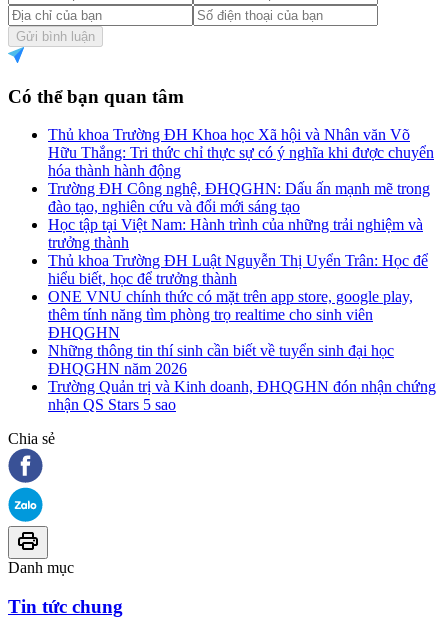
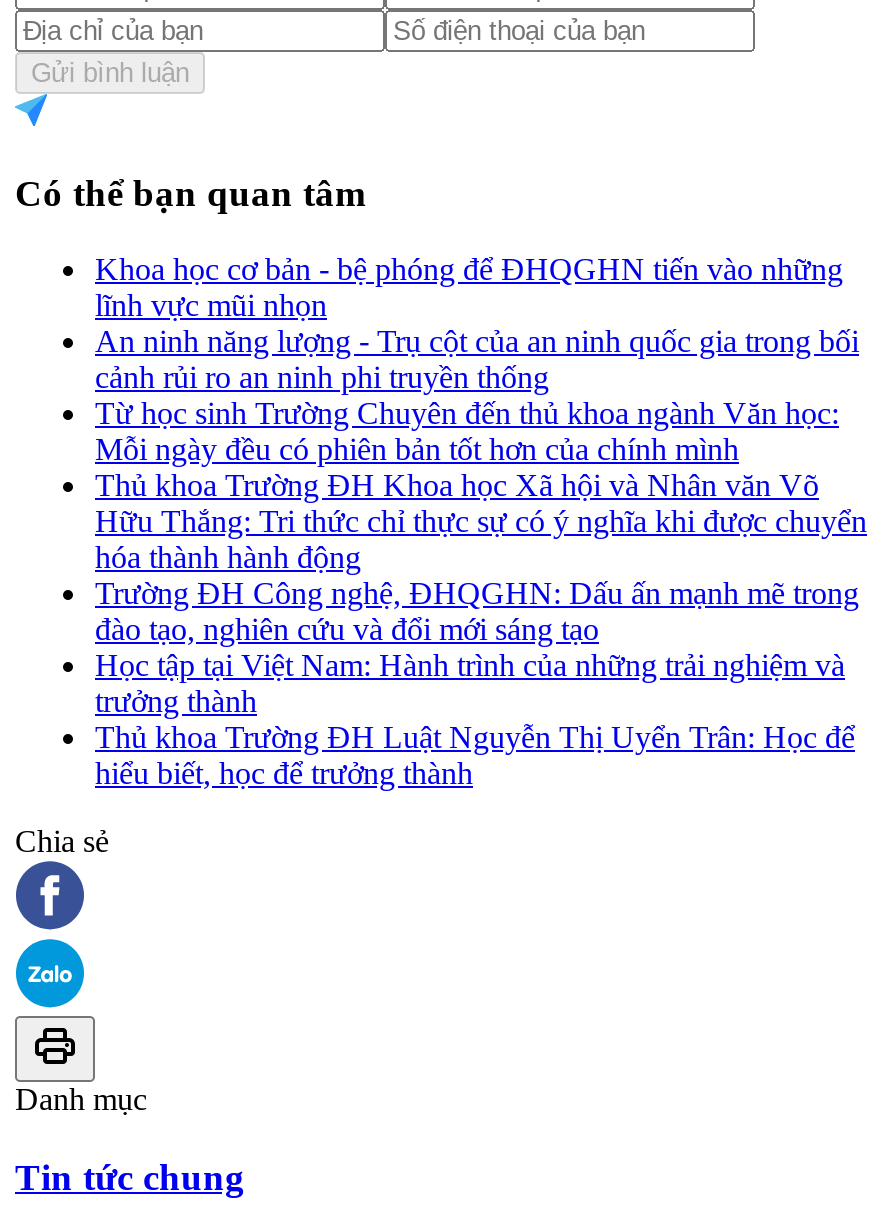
+ Khoa học cơ bản - bệ phóng để ĐHQGHN tiến vào những
+ lĩnh vực mũi nhọn
+ An ninh năng lượng - Trụ cột của an ninh quốc gia trong bối
+ cảnh rủi ro an ninh phi truyền thống
+ Từ học sinh Trường Chuyên đến thủ khoa ngành Văn học:
+ Mỗi ngày đều có phiên bản tốt hơn của chính mình

moved down: Thủ khoa Trường ĐH Khoa học Xã hội và Nhân văn Võ | Hữu Thắng: Tri thức chỉ thực sự có ý nghĩa khi được chuyển | hóa thành hành động | ... | Thủ khoa Trường ĐH Luật Nguyễn Thị Uyển Trân: Học để | hiểu biết, học để trưởng thành

- ONE VNU chính thức có mặt trên app store, google play,
- thêm tính năng tìm phòng trọ realtime cho sinh viên
- ĐHQGHN
- Những thông tin thí sinh cần biết về tuyển sinh đại học
- ĐHQGHN năm 2026
- Trường Quản trị và Kinh doanh, ĐHQGHN đón nhận chứng
- nhận QS Stars 5 sao
